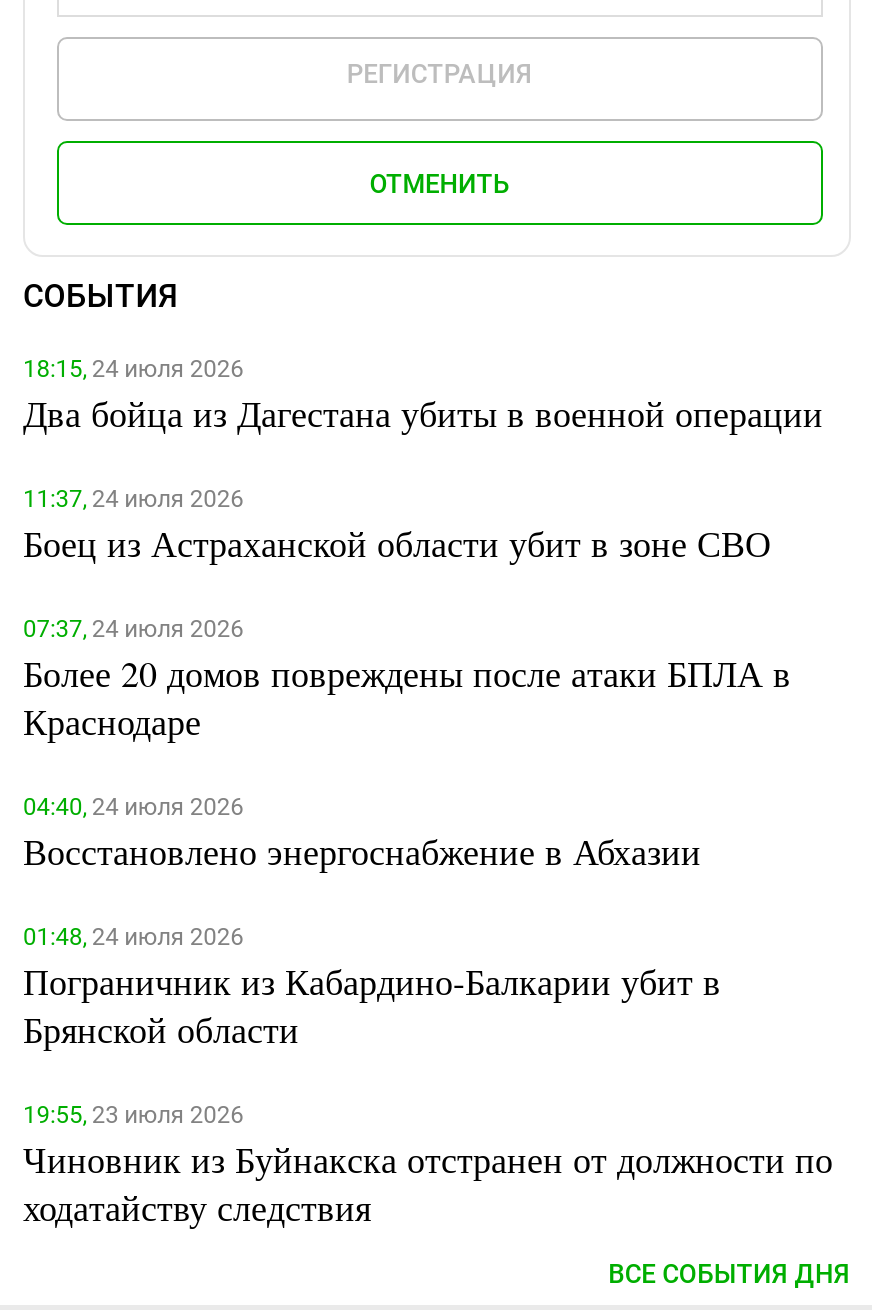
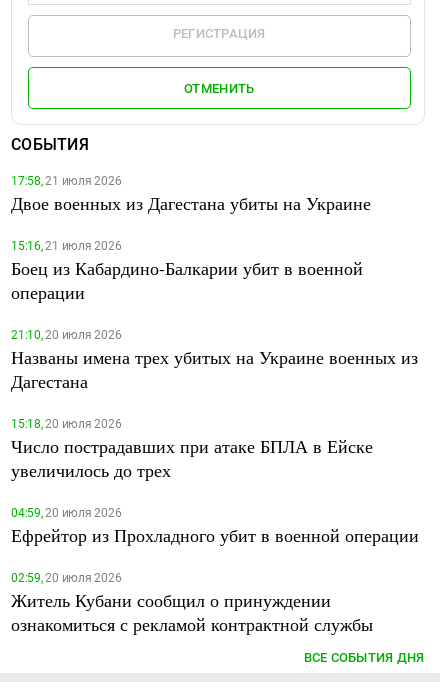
- 18:15, 24 июля 2026
- Два бойца из Дагестана убиты в военной операции
+ 17:58, 21 июля 2026
+ Двое военных из Дагестана убиты на Украине

- 11:37, 24 июля 2026
- Боец из Астраханской области убит в зоне СВО
+ 15:16, 21 июля 2026
+ Боец из Кабардино-Балкарии убит в военной
+ операции

- 07:37, 24 июля 2026
- Более 20 домов повреждены после атаки БПЛА в
- Краснодаре
+ 21:10, 20 июля 2026
+ Названы имена трех убитых на Украине военных из
+ Дагестана

- 04:40, 24 июля 2026
- Восстановлено энергоснабжение в Абхазии
+ 15:18, 20 июля 2026
+ Число пострадавших при атаке БПЛА в Ейске
+ увеличилось до трех

- 01:48, 24 июля 2026
- Пограничник из Кабардино-Балкарии убит в
- Брянской области
+ 04:59, 20 июля 2026
+ Ефрейтор из Прохладного убит в военной операции

- 19:55, 23 июля 2026
- Чиновник из Буйнакска отстранен от должности по
- ходатайству следствия
+ 02:59, 20 июля 2026
+ Житель Кубани сообщил о принуждении
+ ознакомиться с рекламой контрактной службы
